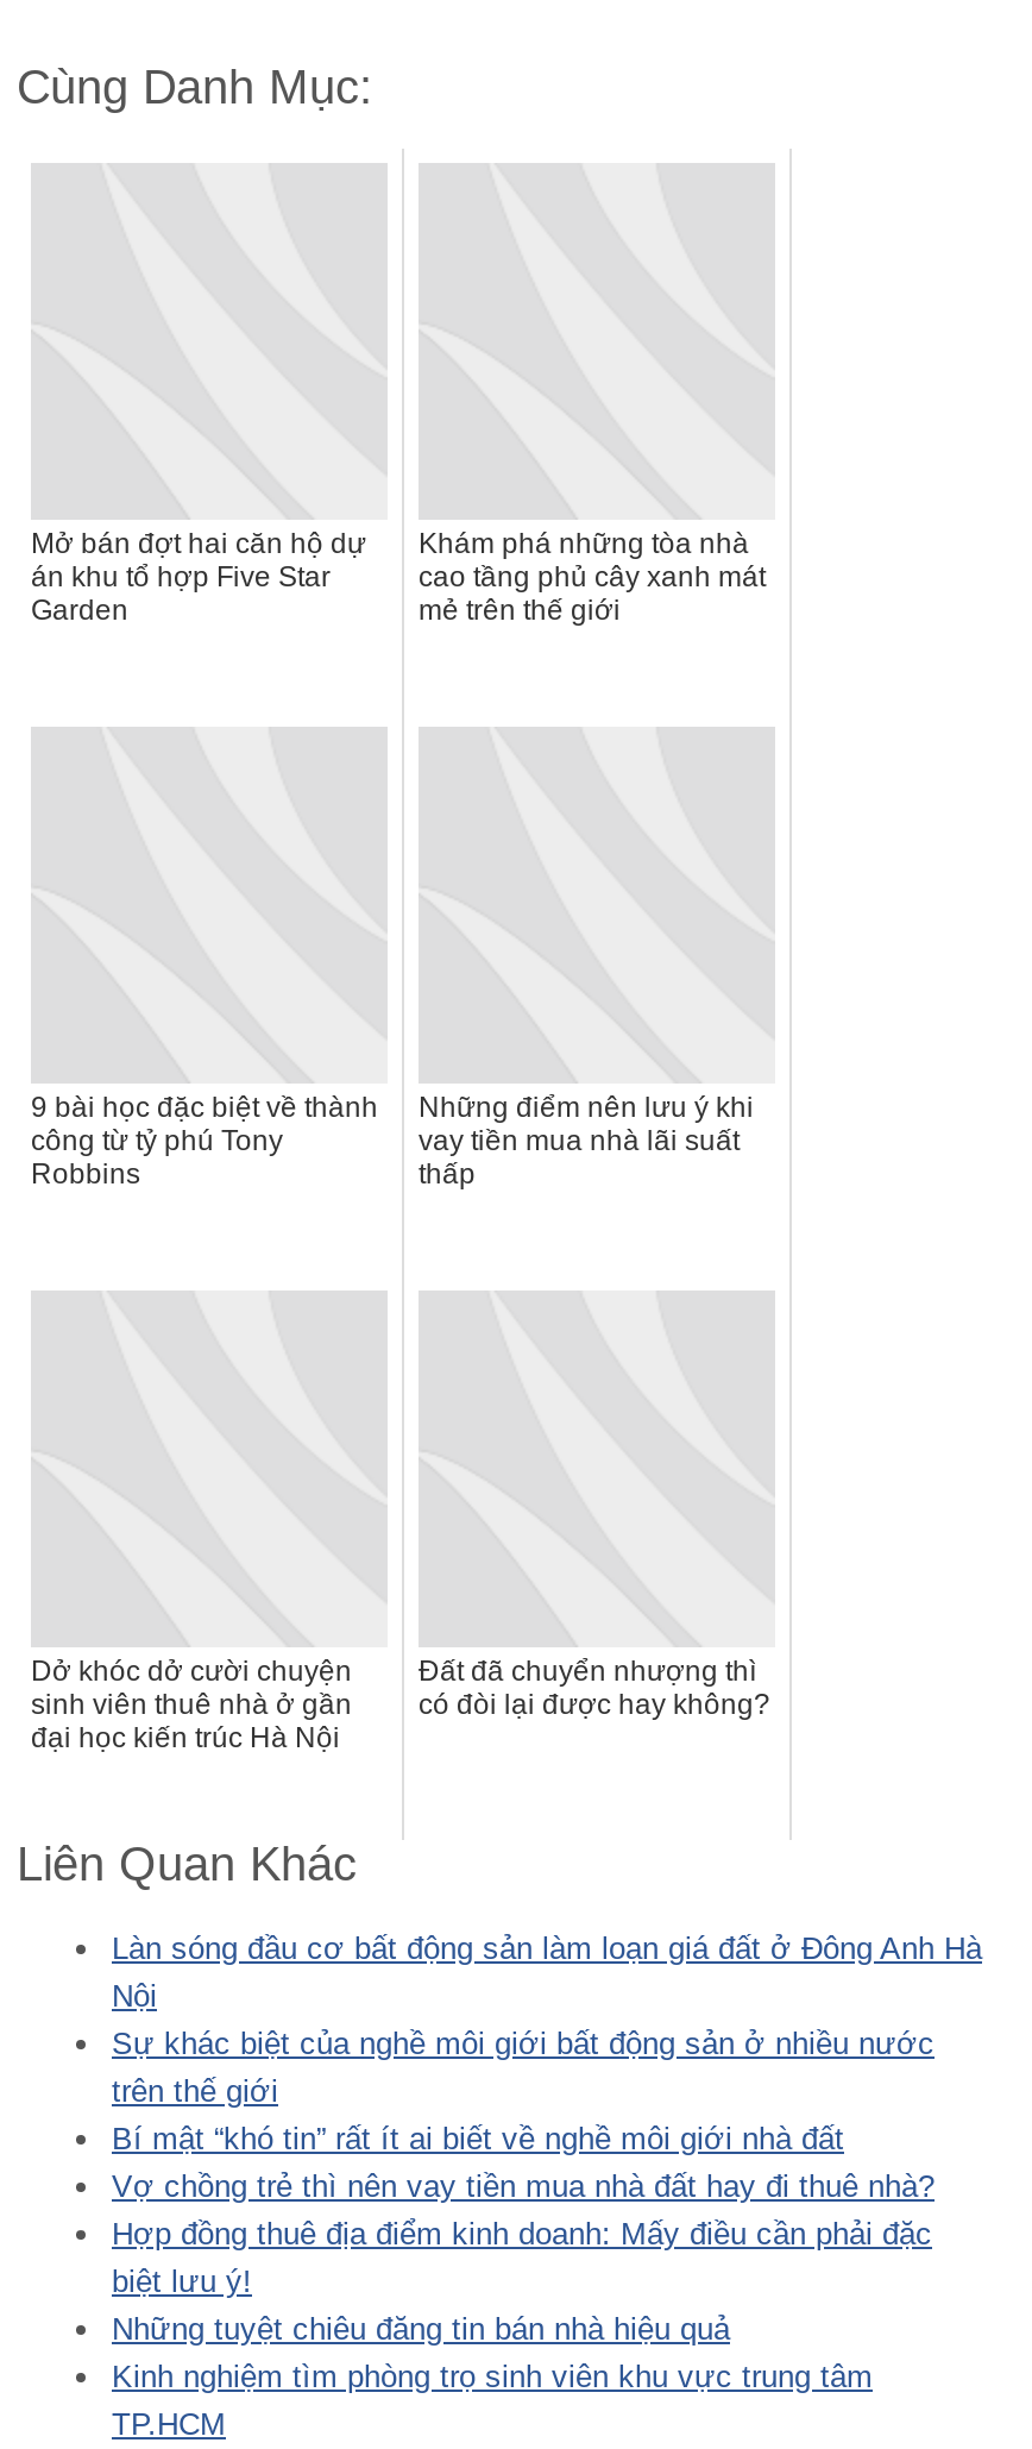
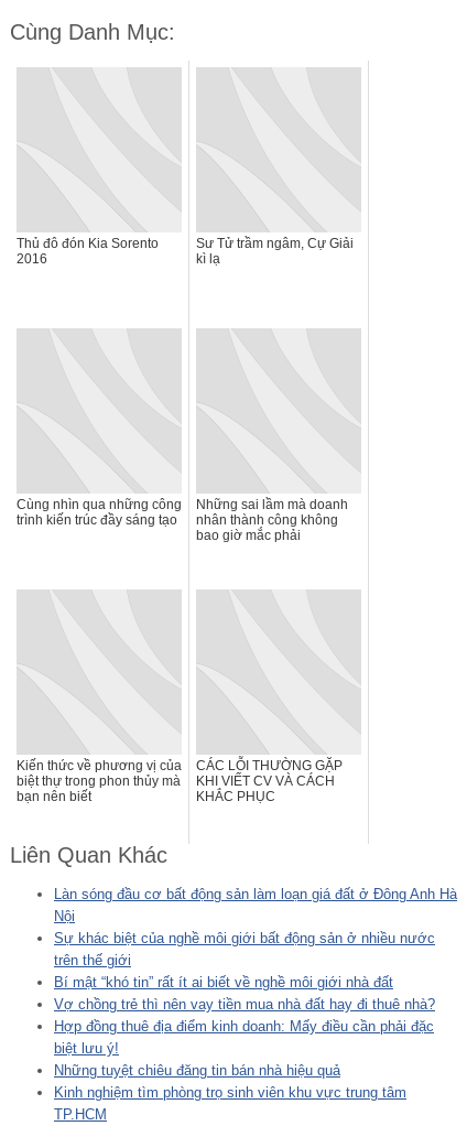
- Mở bán đợt hai căn hộ dự
- án khu tổ hợp Five Star
- Garden
+ Thủ đô đón Kia Sorento
+ 2016

- Khám phá những tòa nhà
- cao tầng phủ cây xanh mát
- mẻ trên thế giới
+ Sư Tử trầm ngâm, Cự Giải
+ kì lạ

- 9 bài học đặc biệt về thành
- công từ tỷ phú Tony
- Robbins
+ Cùng nhìn qua những công
+ trình kiến trúc đầy sáng tạo

- Những điểm nên lưu ý khi
- vay tiền mua nhà lãi suất
- thấp
+ Những sai lầm mà doanh
+ nhân thành công không
+ bao giờ mắc phải

- Dở khóc dở cười chuyện
- sinh viên thuê nhà ở gần
- đại học kiến trúc Hà Nội
+ Kiến thức về phương vị của
+ biệt thự trong phon thủy mà
+ bạn nên biết

- Đất đã chuyển nhượng thì
- có đòi lại được hay không?
+ CÁC LỖI THƯỜNG GẶP
+ KHI VIẾT CV VÀ CÁCH
+ KHẮC PHỤC
